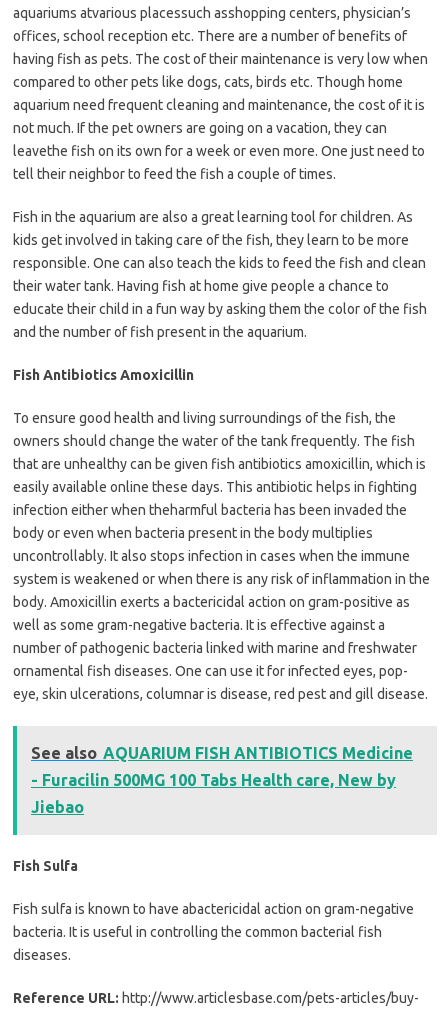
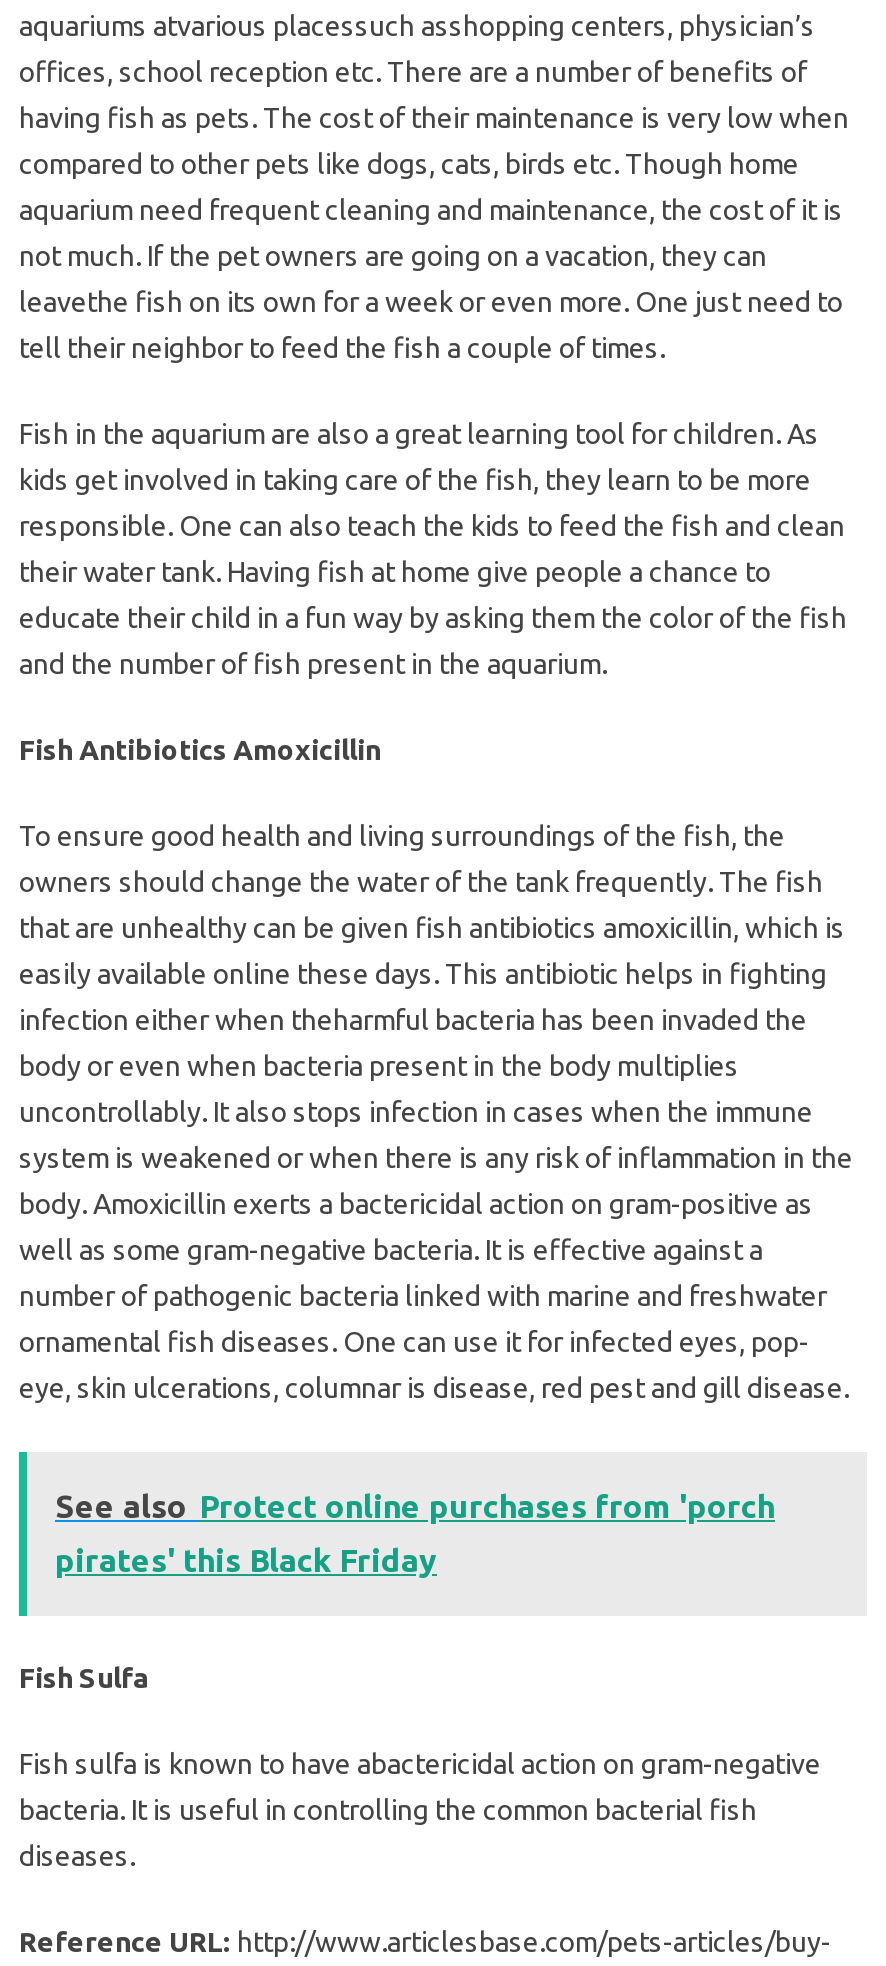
- See also AQUARIUM FISH ANTIBIOTICS Medicine
- - Furacilin 500MG 100 Tabs Health care, New by
- Jiebao
+ See also Protect online purchases from 'porch
+ pirates' this Black Friday
